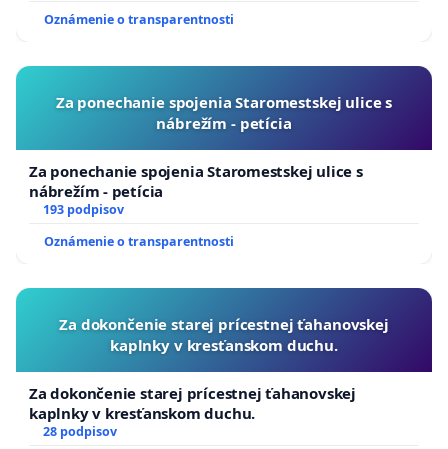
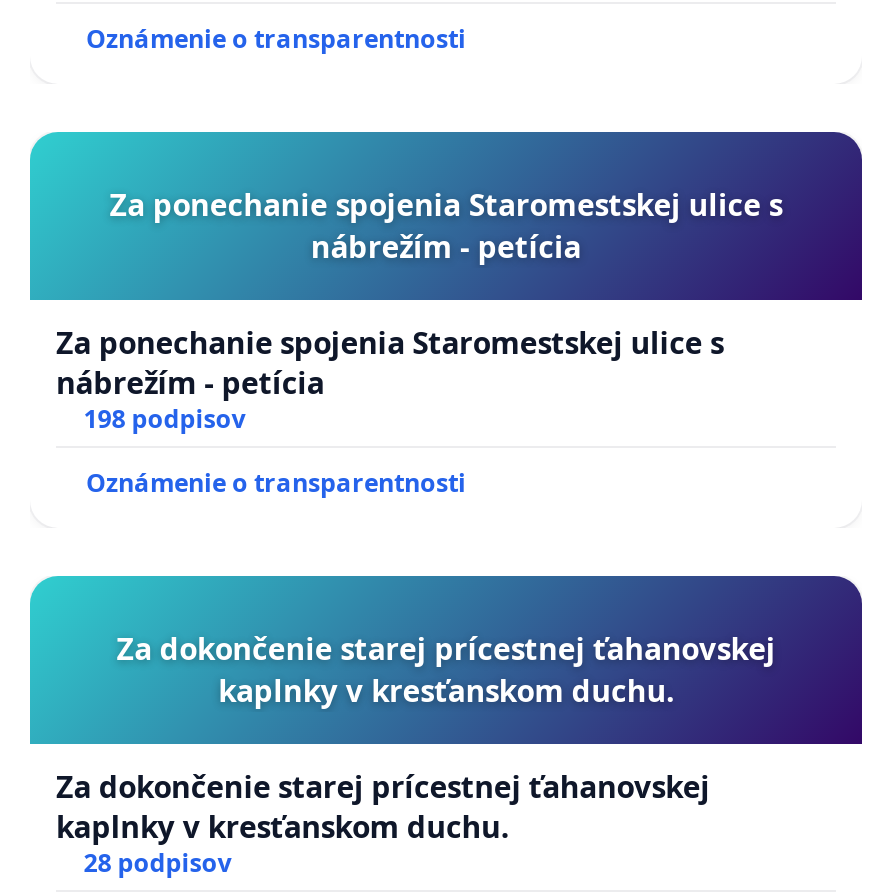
- 193 podpisov
+ 198 podpisov
